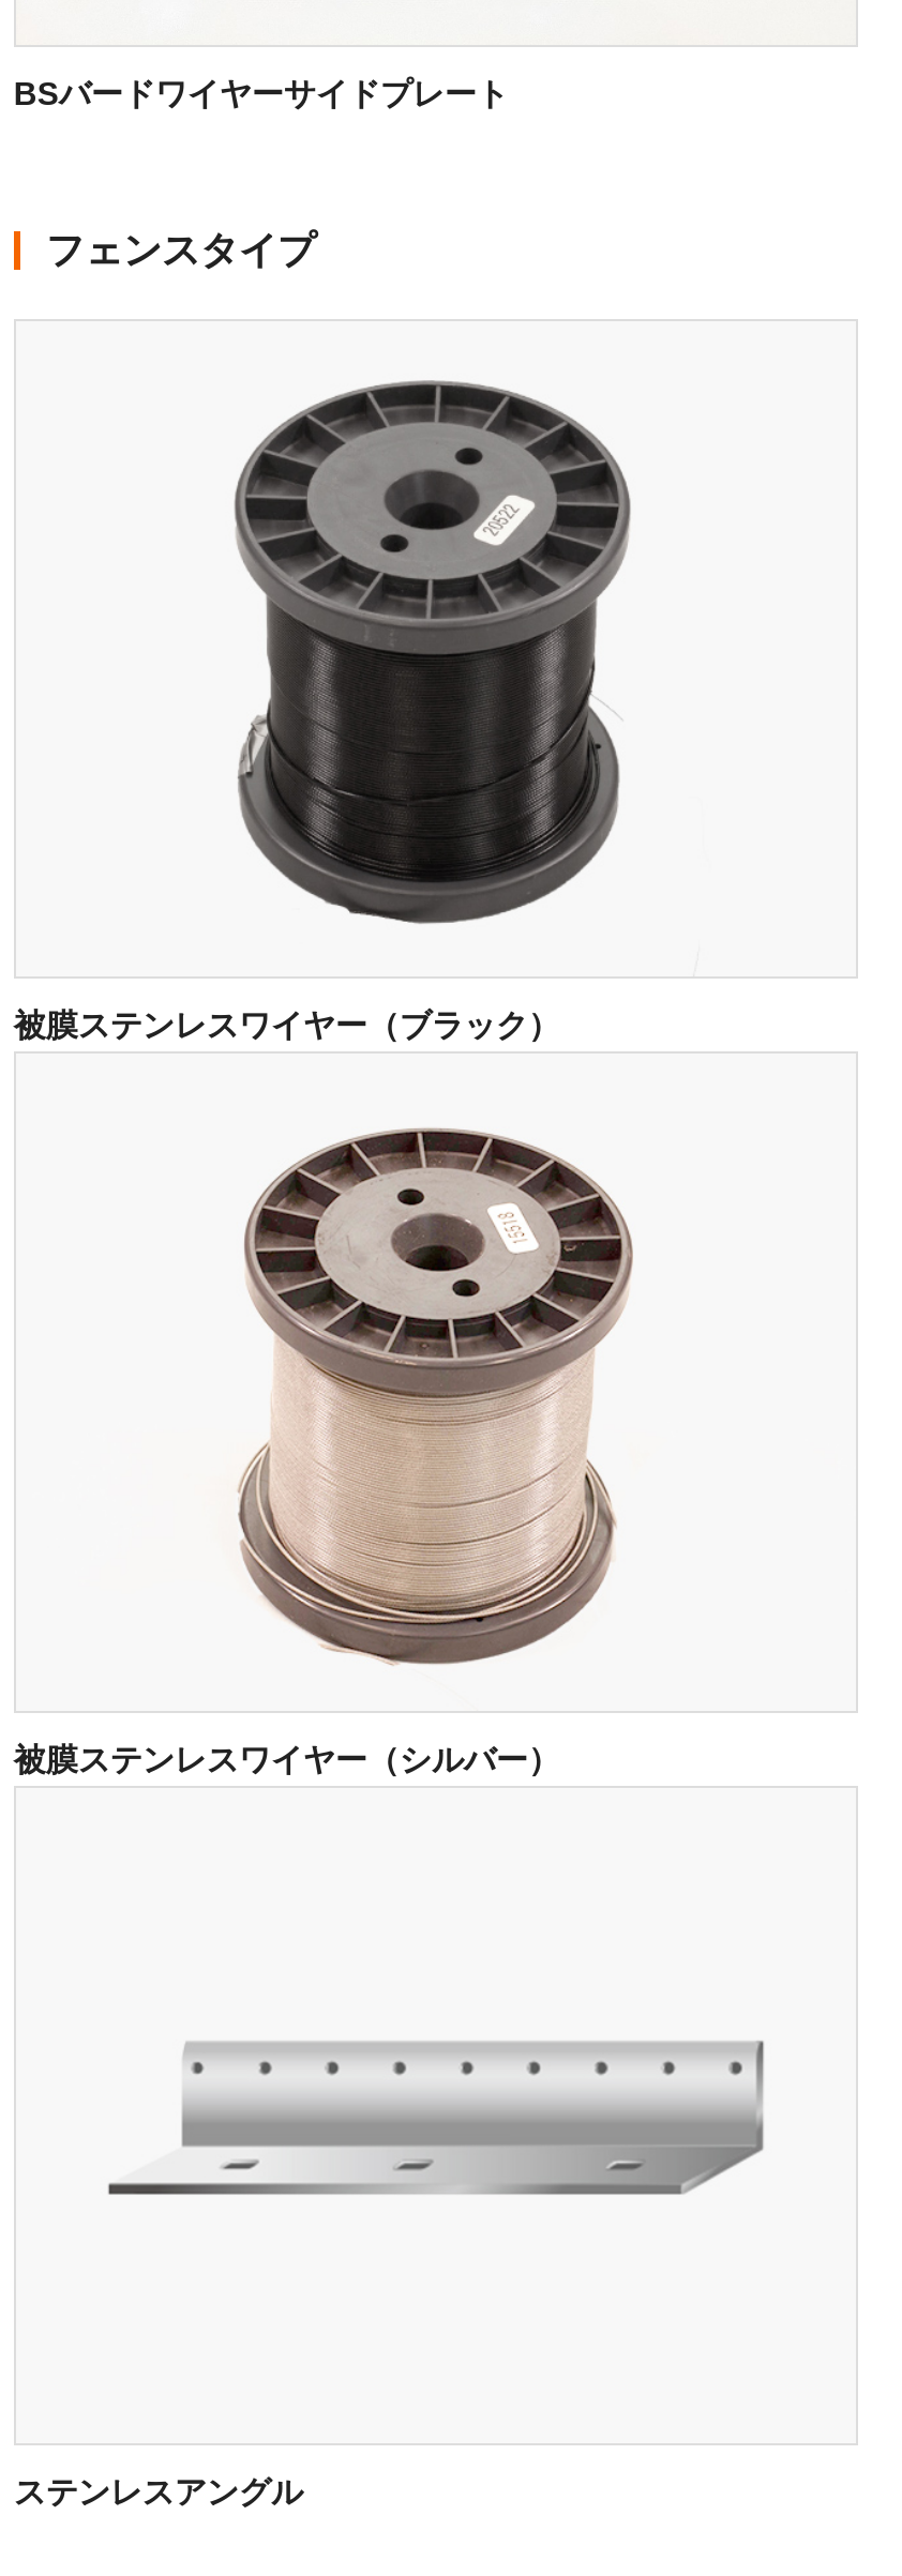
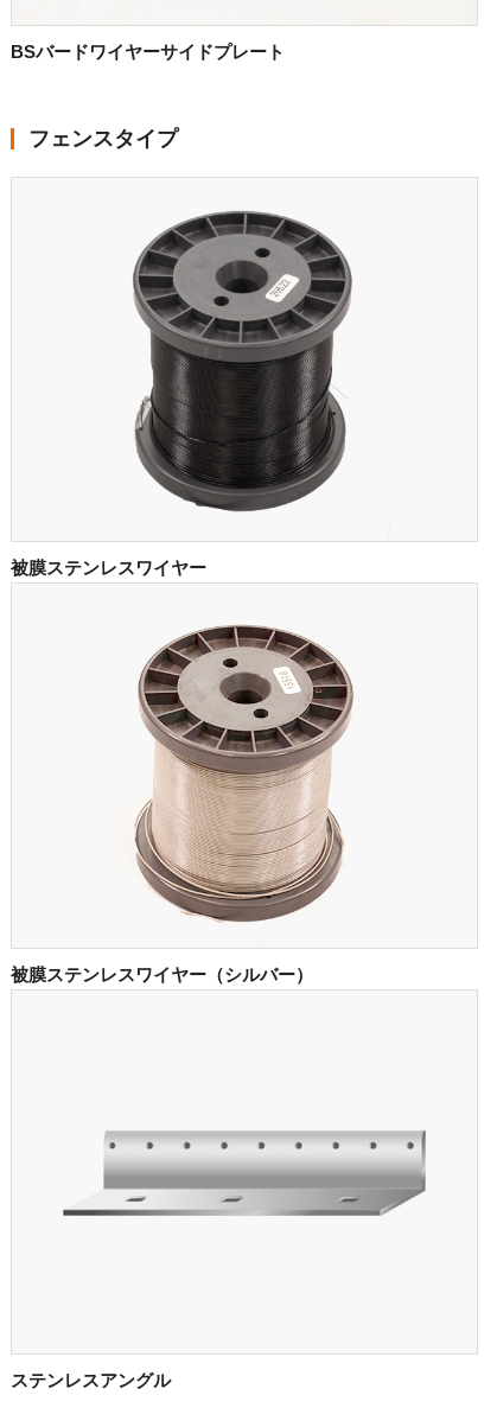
- 被膜ステンレスワイヤー（ブラック）
+ 被膜ステンレスワイヤー
